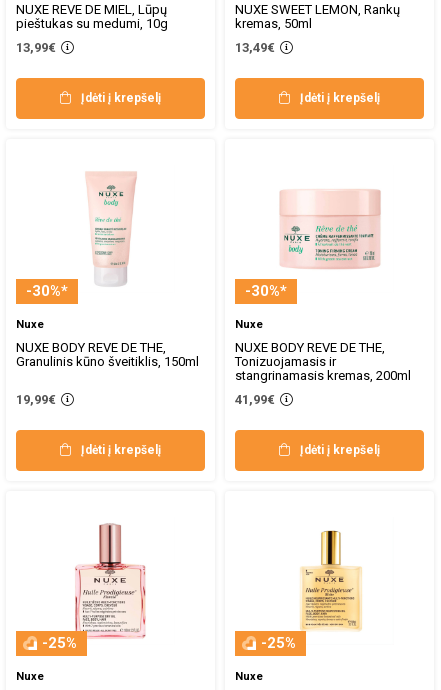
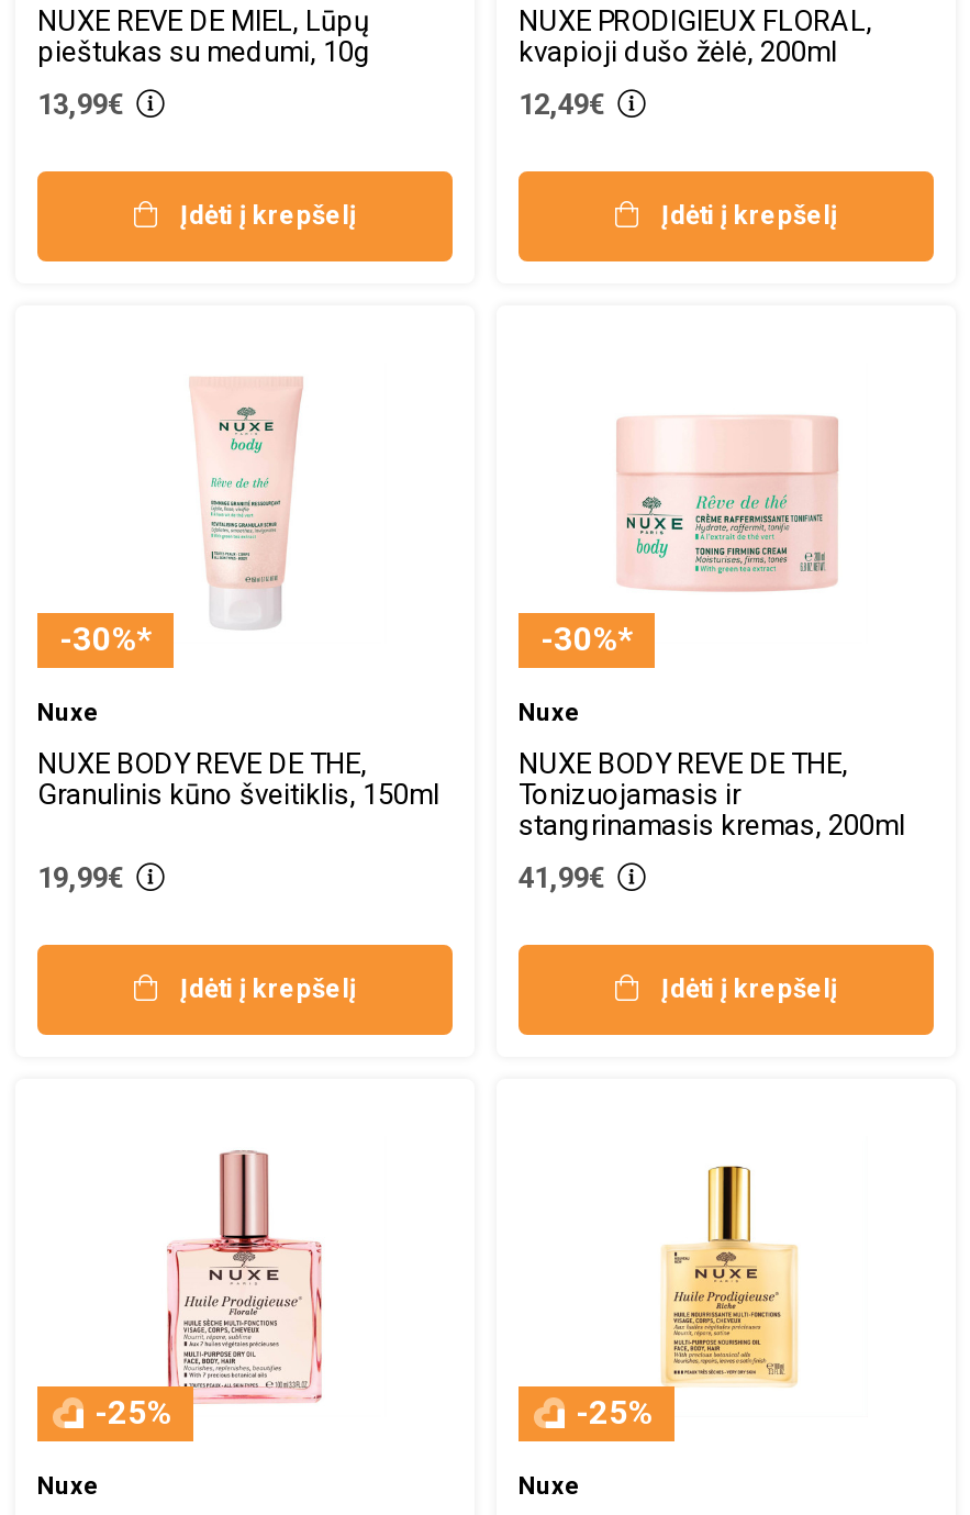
- NUXE SWEET LEMON, Rankų
- kremas, 50ml
+ NUXE PRODIGIEUX FLORAL,
+ kvapioji dušo žėlė, 200ml

- 13,49€
+ 12,49€
